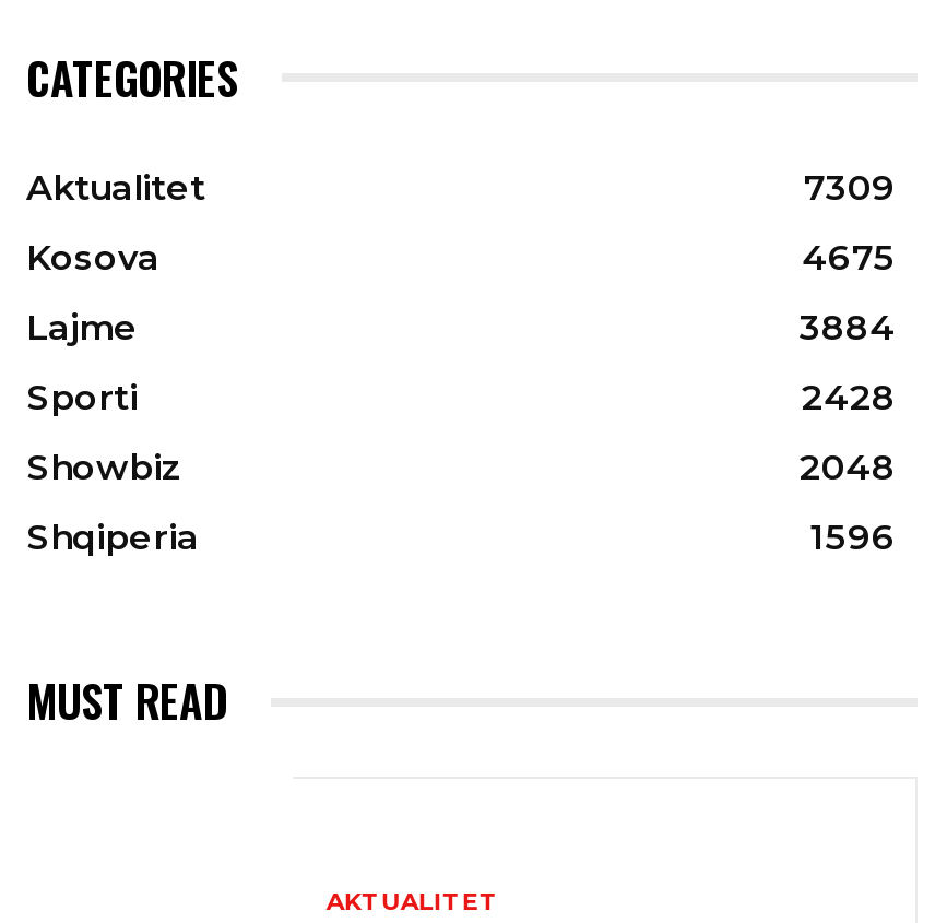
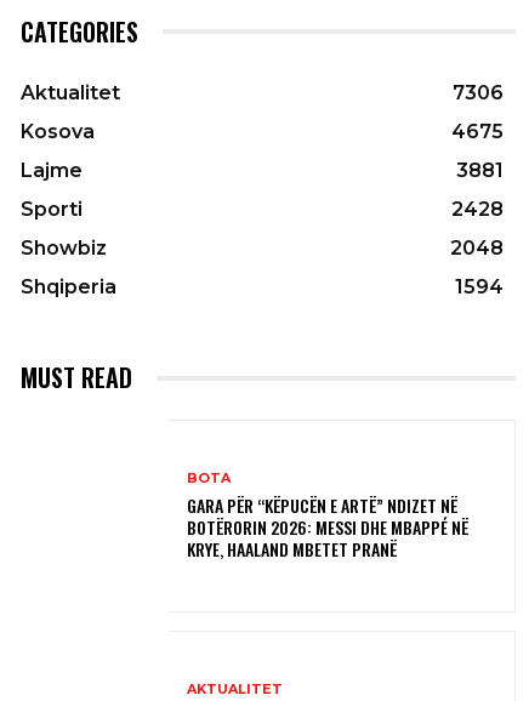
- 7309
+ 7306

- 3884
+ 3881

- 1596
+ 1594

+ BOTA
+ GARA PËR “KËPUCËN E ARTË” NDIZET NË
+ BOTËRORIN 2026: MESSI DHE MBAPPÉ NË
+ KRYE, HAALAND MBETET PRANË
